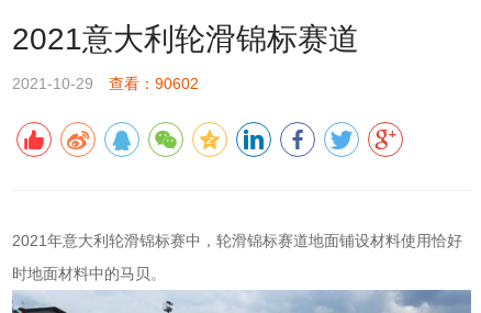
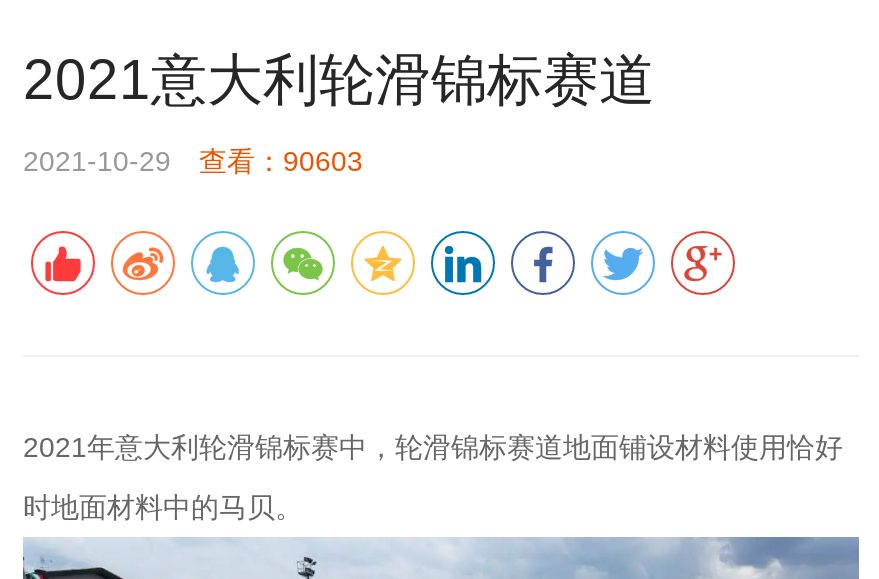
- 2021-10-29查看：90602
+ 2021-10-29查看：90603
